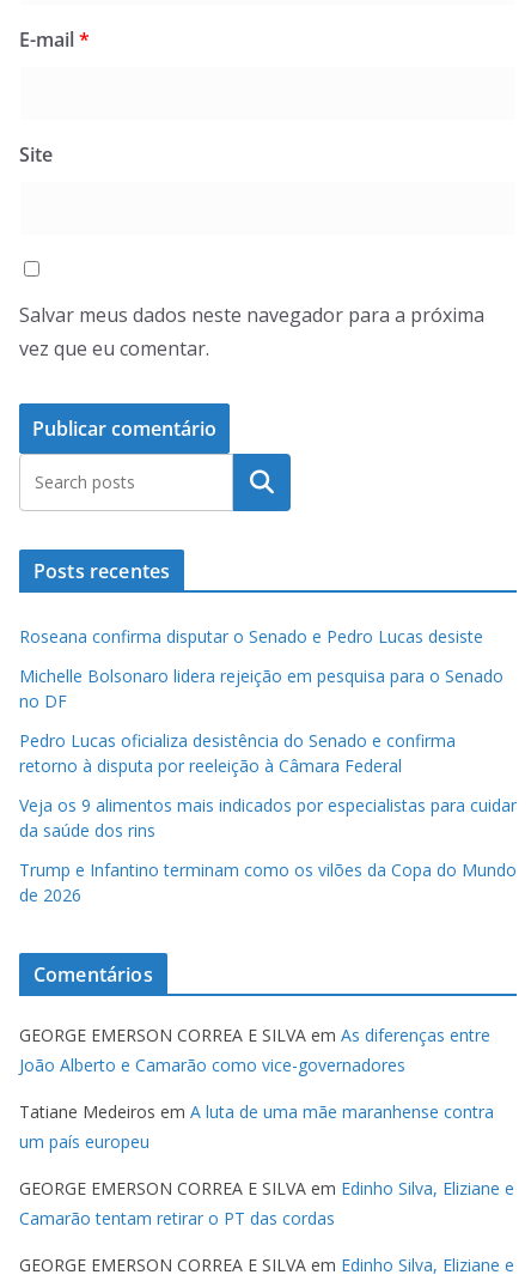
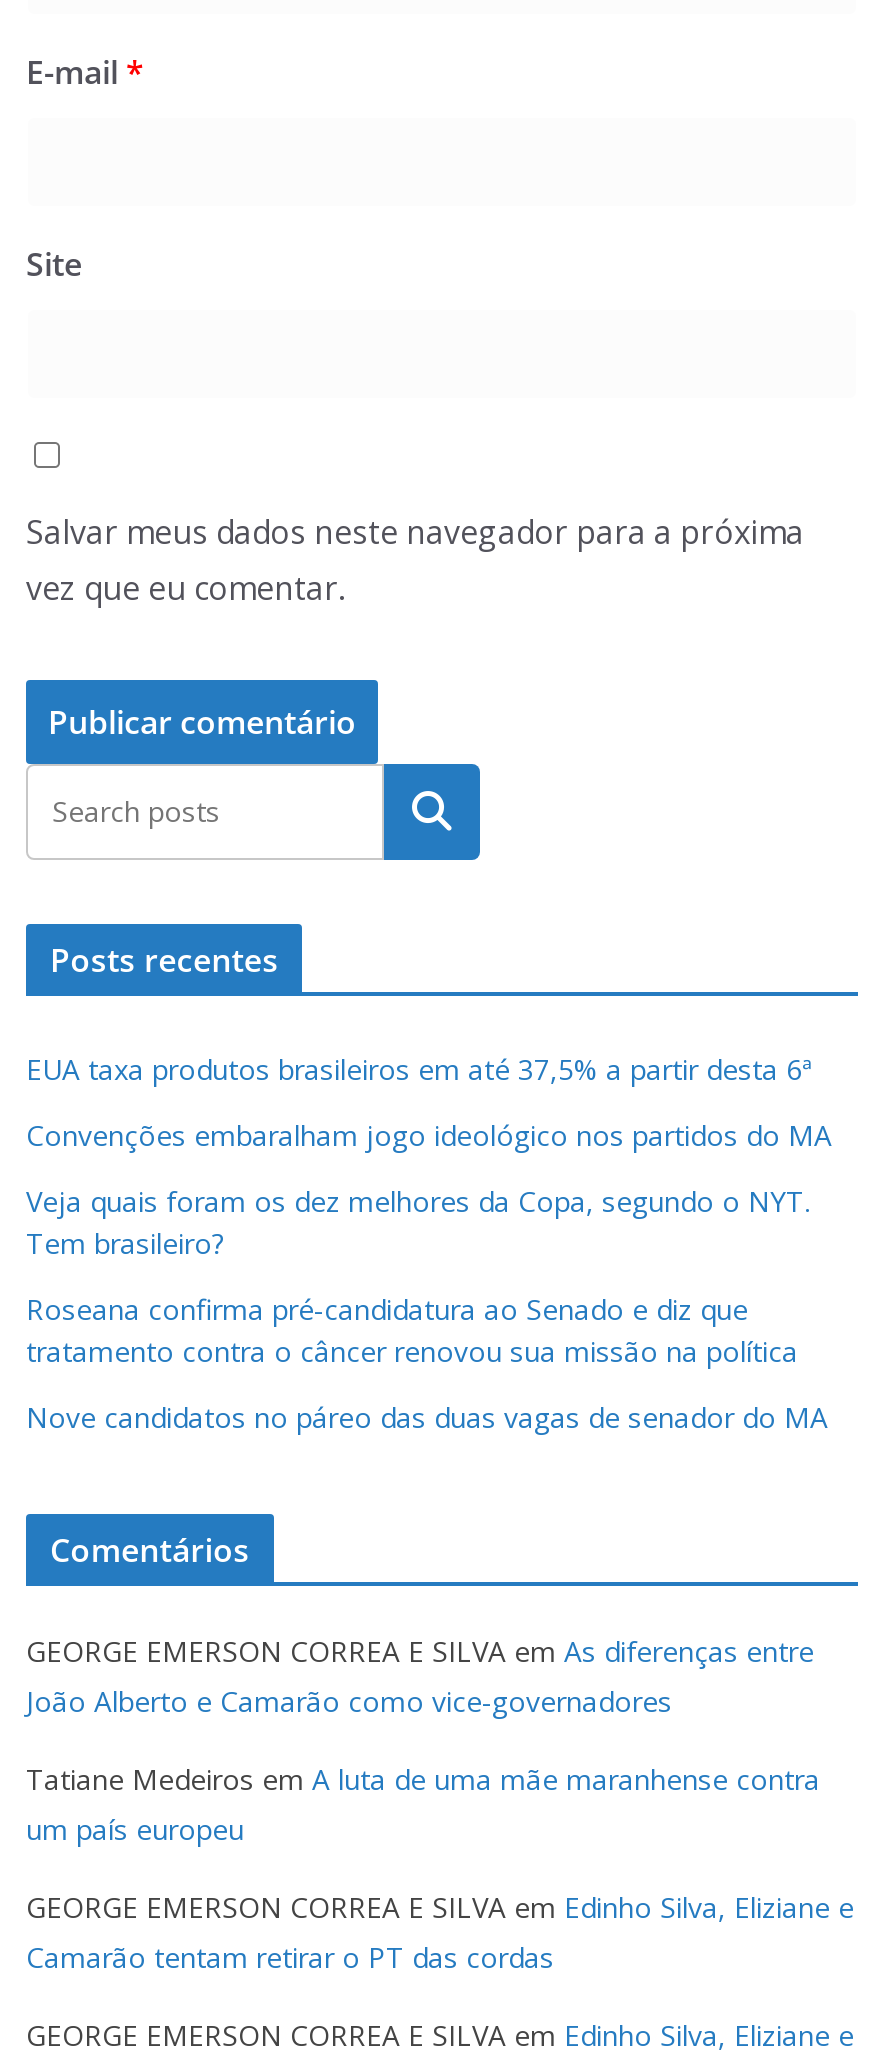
- Roseana confirma disputar o Senado e Pedro Lucas desiste
+ EUA taxa produtos brasileiros em até 37,5% a partir desta 6ª

- Michelle Bolsonaro lidera rejeição em pesquisa para o Senado
- no DF
+ Convenções embaralham jogo ideológico nos partidos do MA

- Pedro Lucas oficializa desistência do Senado e confirma
- retorno à disputa por reeleição à Câmara Federal
+ Veja quais foram os dez melhores da Copa, segundo o NYT.
+ Tem brasileiro?

- Veja os 9 alimentos mais indicados por especialistas para cuidar
- da saúde dos rins
+ Roseana confirma pré-candidatura ao Senado e diz que
+ tratamento contra o câncer renovou sua missão na política

- Trump e Infantino terminam como os vilões da Copa do Mundo
- de 2026
+ Nove candidatos no páreo das duas vagas de senador do MA
